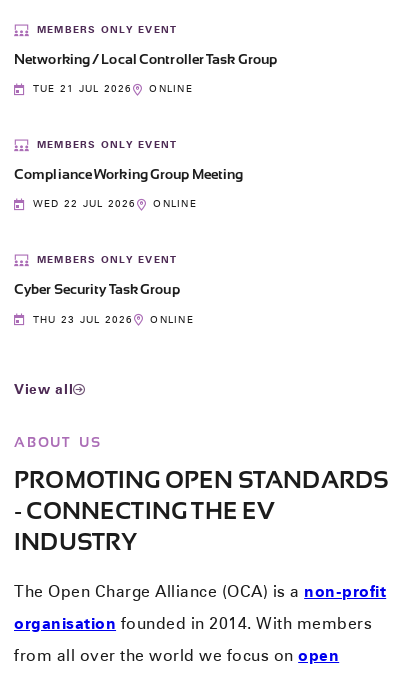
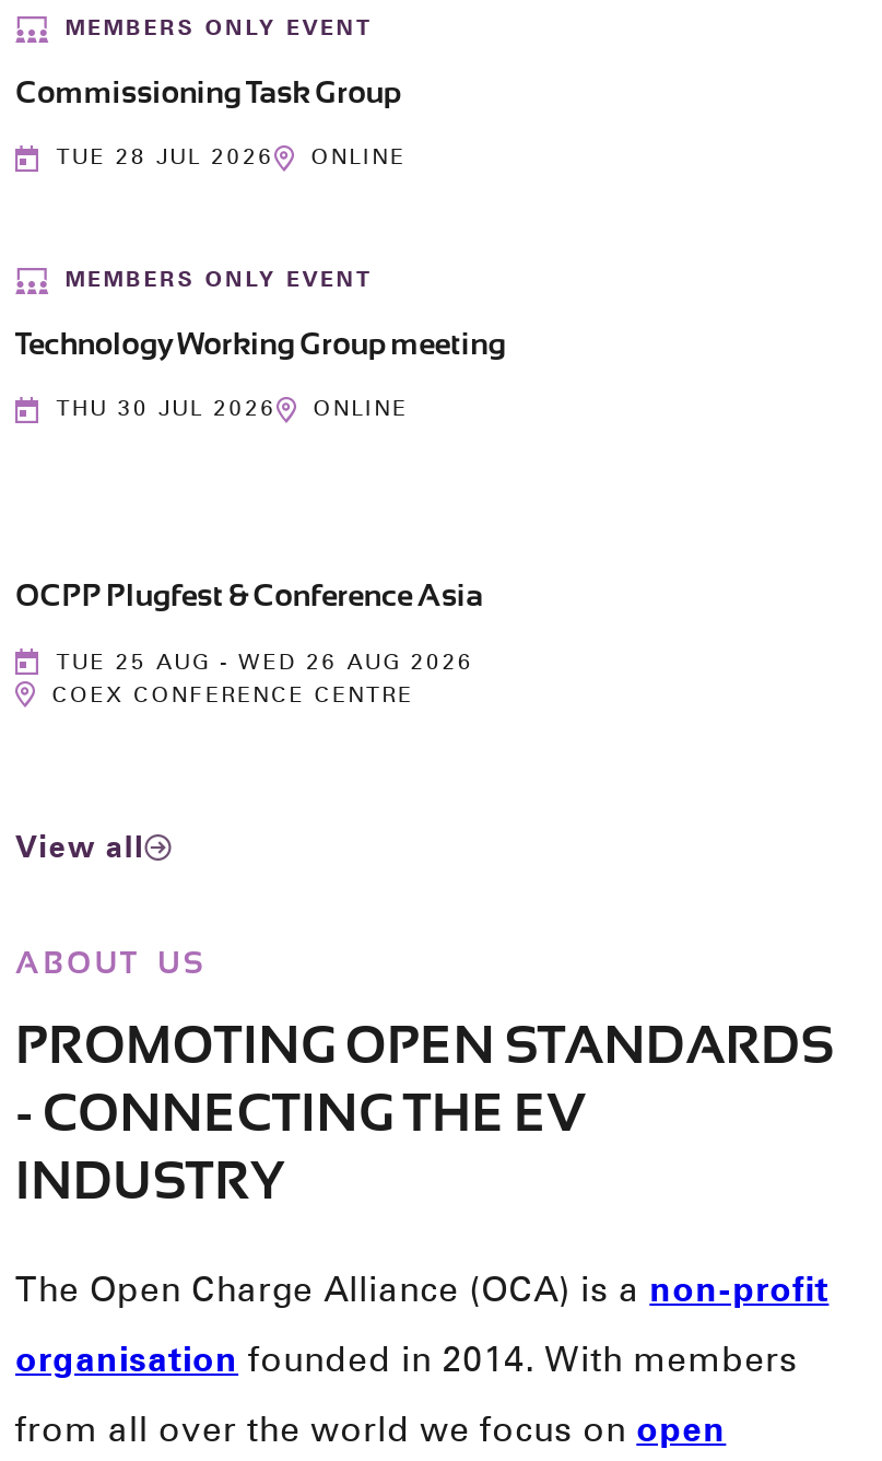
- Networking / Local Controller Task Group
+ Commissioning Task Group

- TUE 21 JUL 2026 ONLINE
+ TUE 28 JUL 2026 ONLINE

- Compliance Working Group Meeting
+ Technology Working Group meeting

- WED 22 JUL 2026 ONLINE
+ THU 30 JUL 2026 ONLINE

- MEMBERS ONLY EVENT
- Cyber Security Task Group
- THU 23 JUL 2026
- ONLINE
+ OCPP Plugfest & Conference Asia
+ TUE 25 AUG - WED 26 AUG 2026
+ COEX CONFERENCE CENTRE
